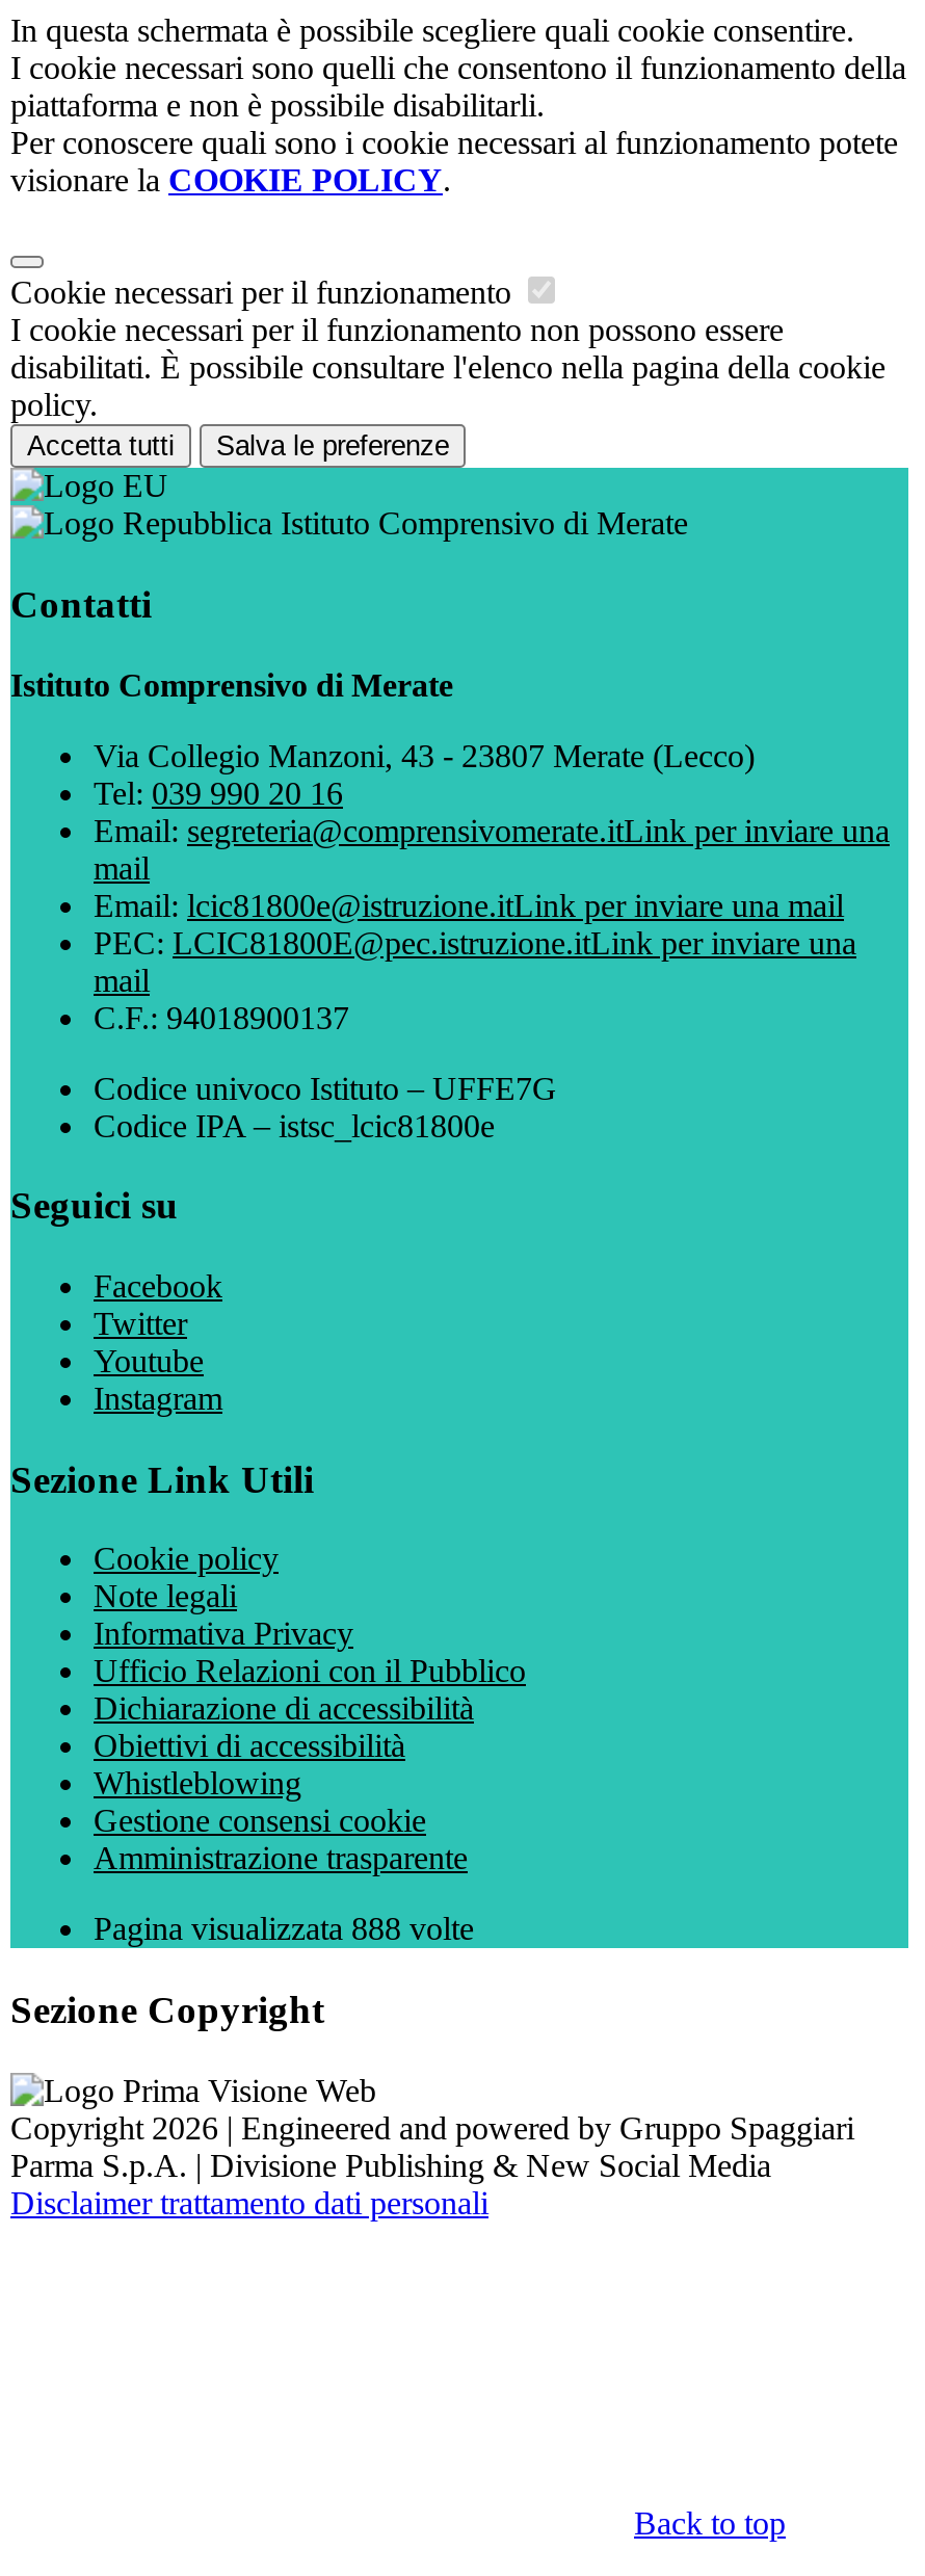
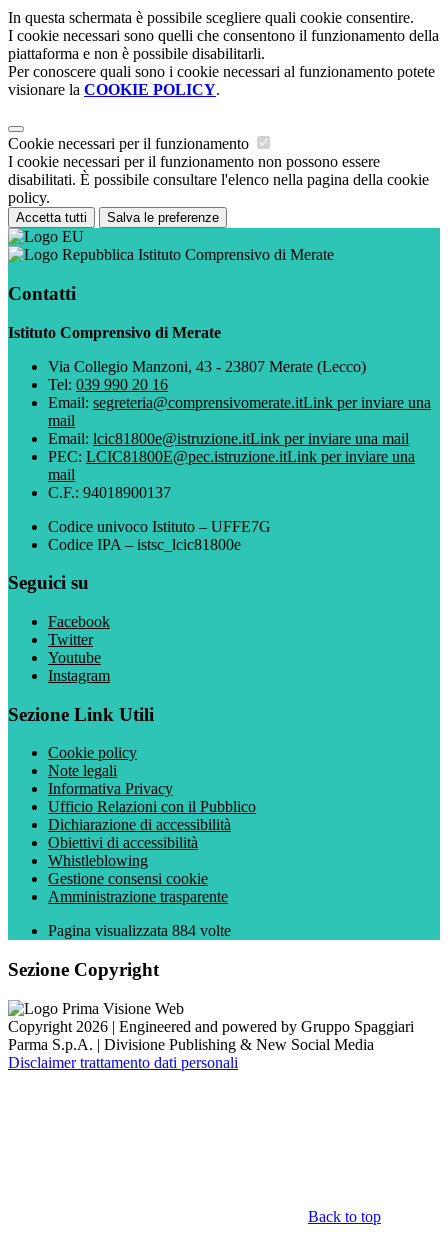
- Pagina visualizzata 888 volte
+ Pagina visualizzata 884 volte
